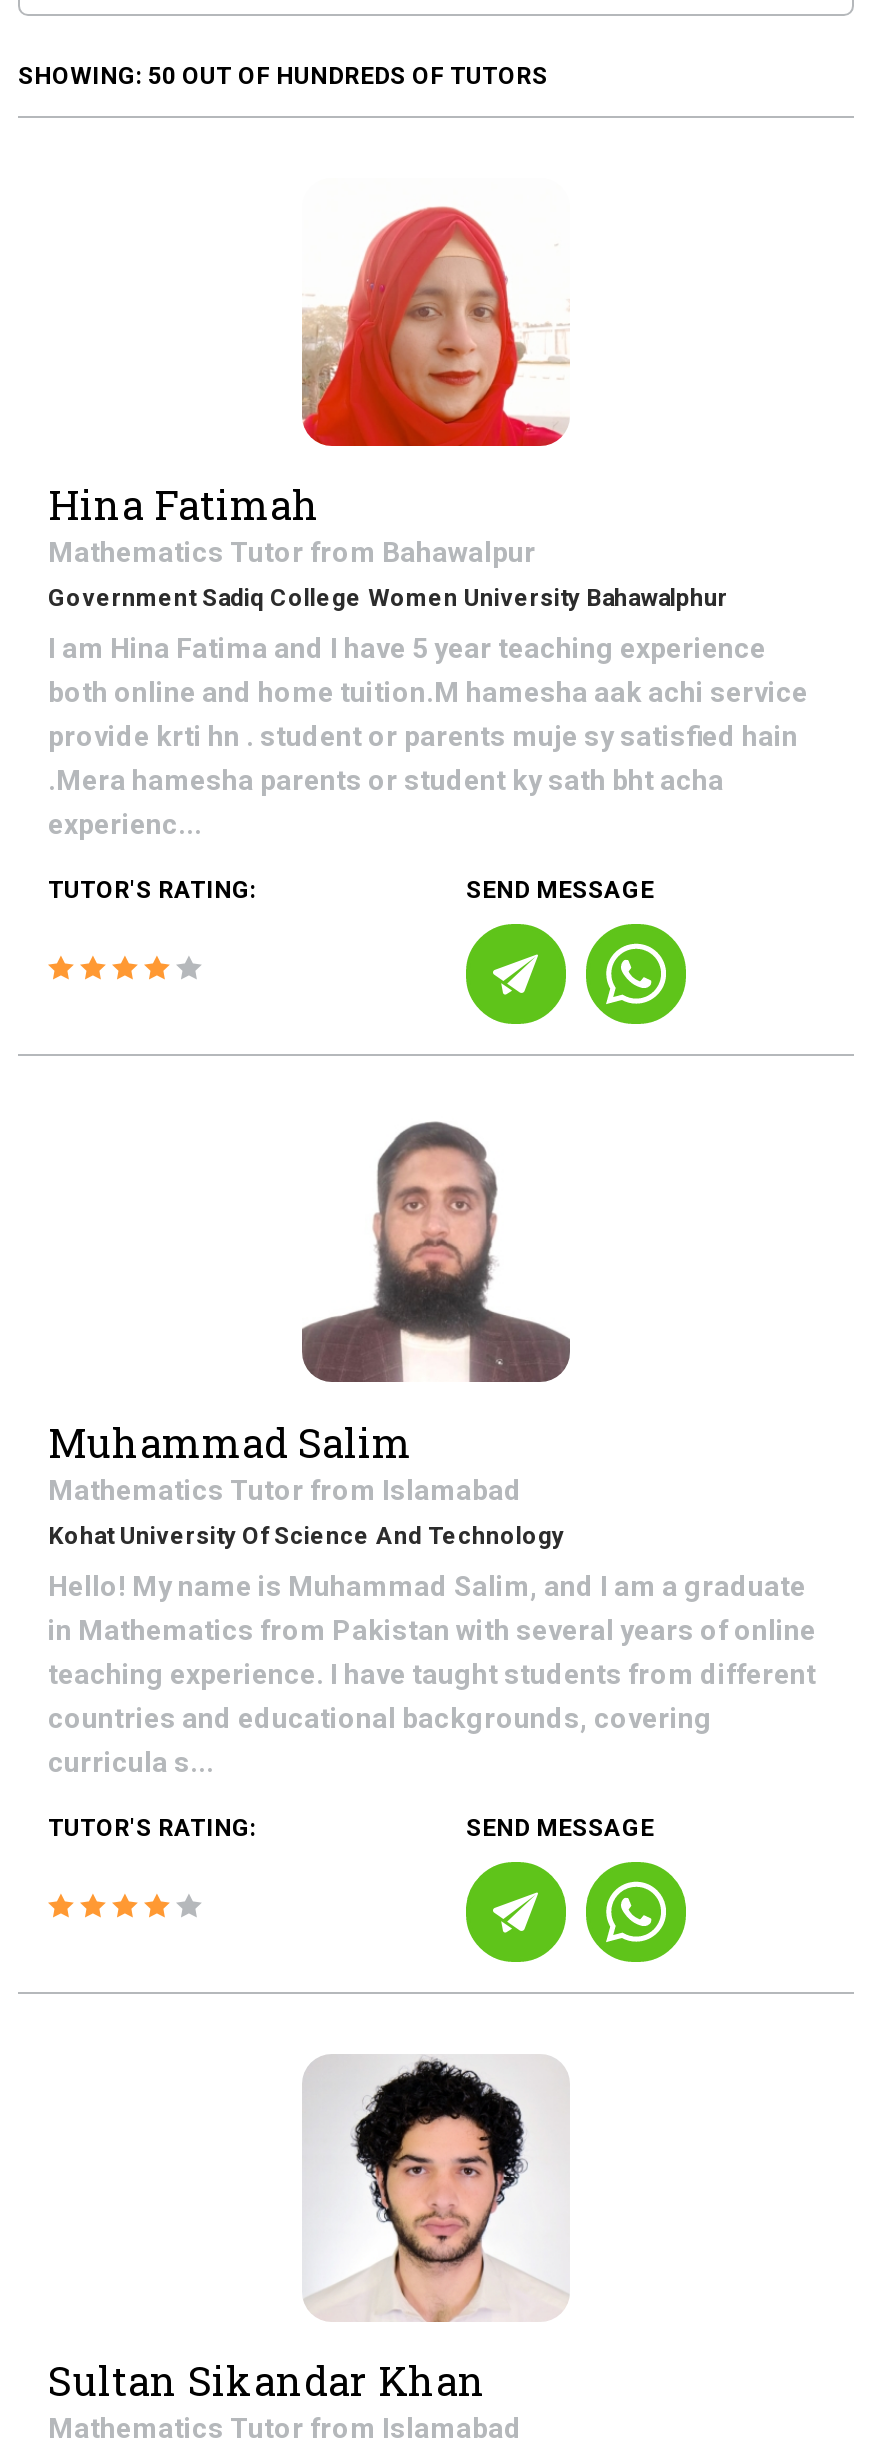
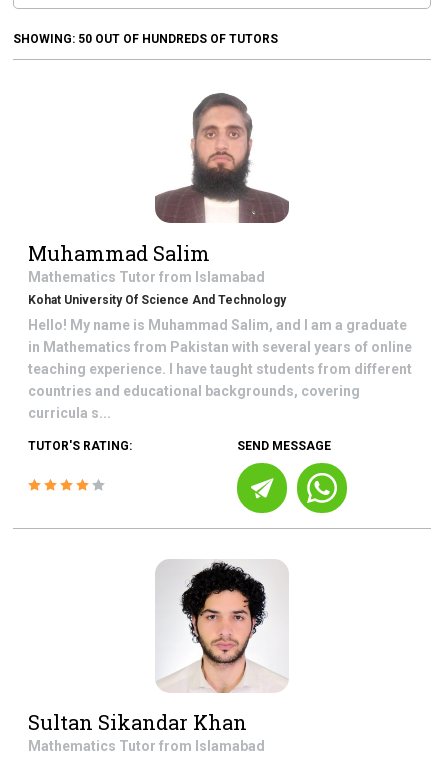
- [image]
- Hina Fatimah
- Mathematics Tutor from Bahawalpur
- Government Sadiq College Women University Bahawalphur
- I am Hina Fatima and I have 5 year teaching experience
- both online and home tuition.M hamesha aak achi service
- provide krti hn . student or parents muje sy satisfied hain
- .Mera hamesha parents or student ky sath bht acha
- experienc...
- TUTOR'S RATING:
- SEND MESSAGE
